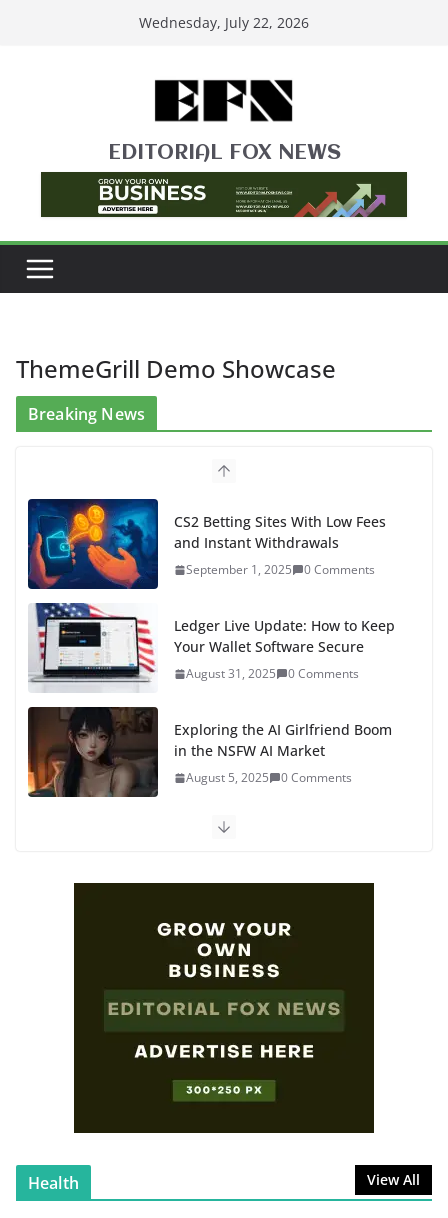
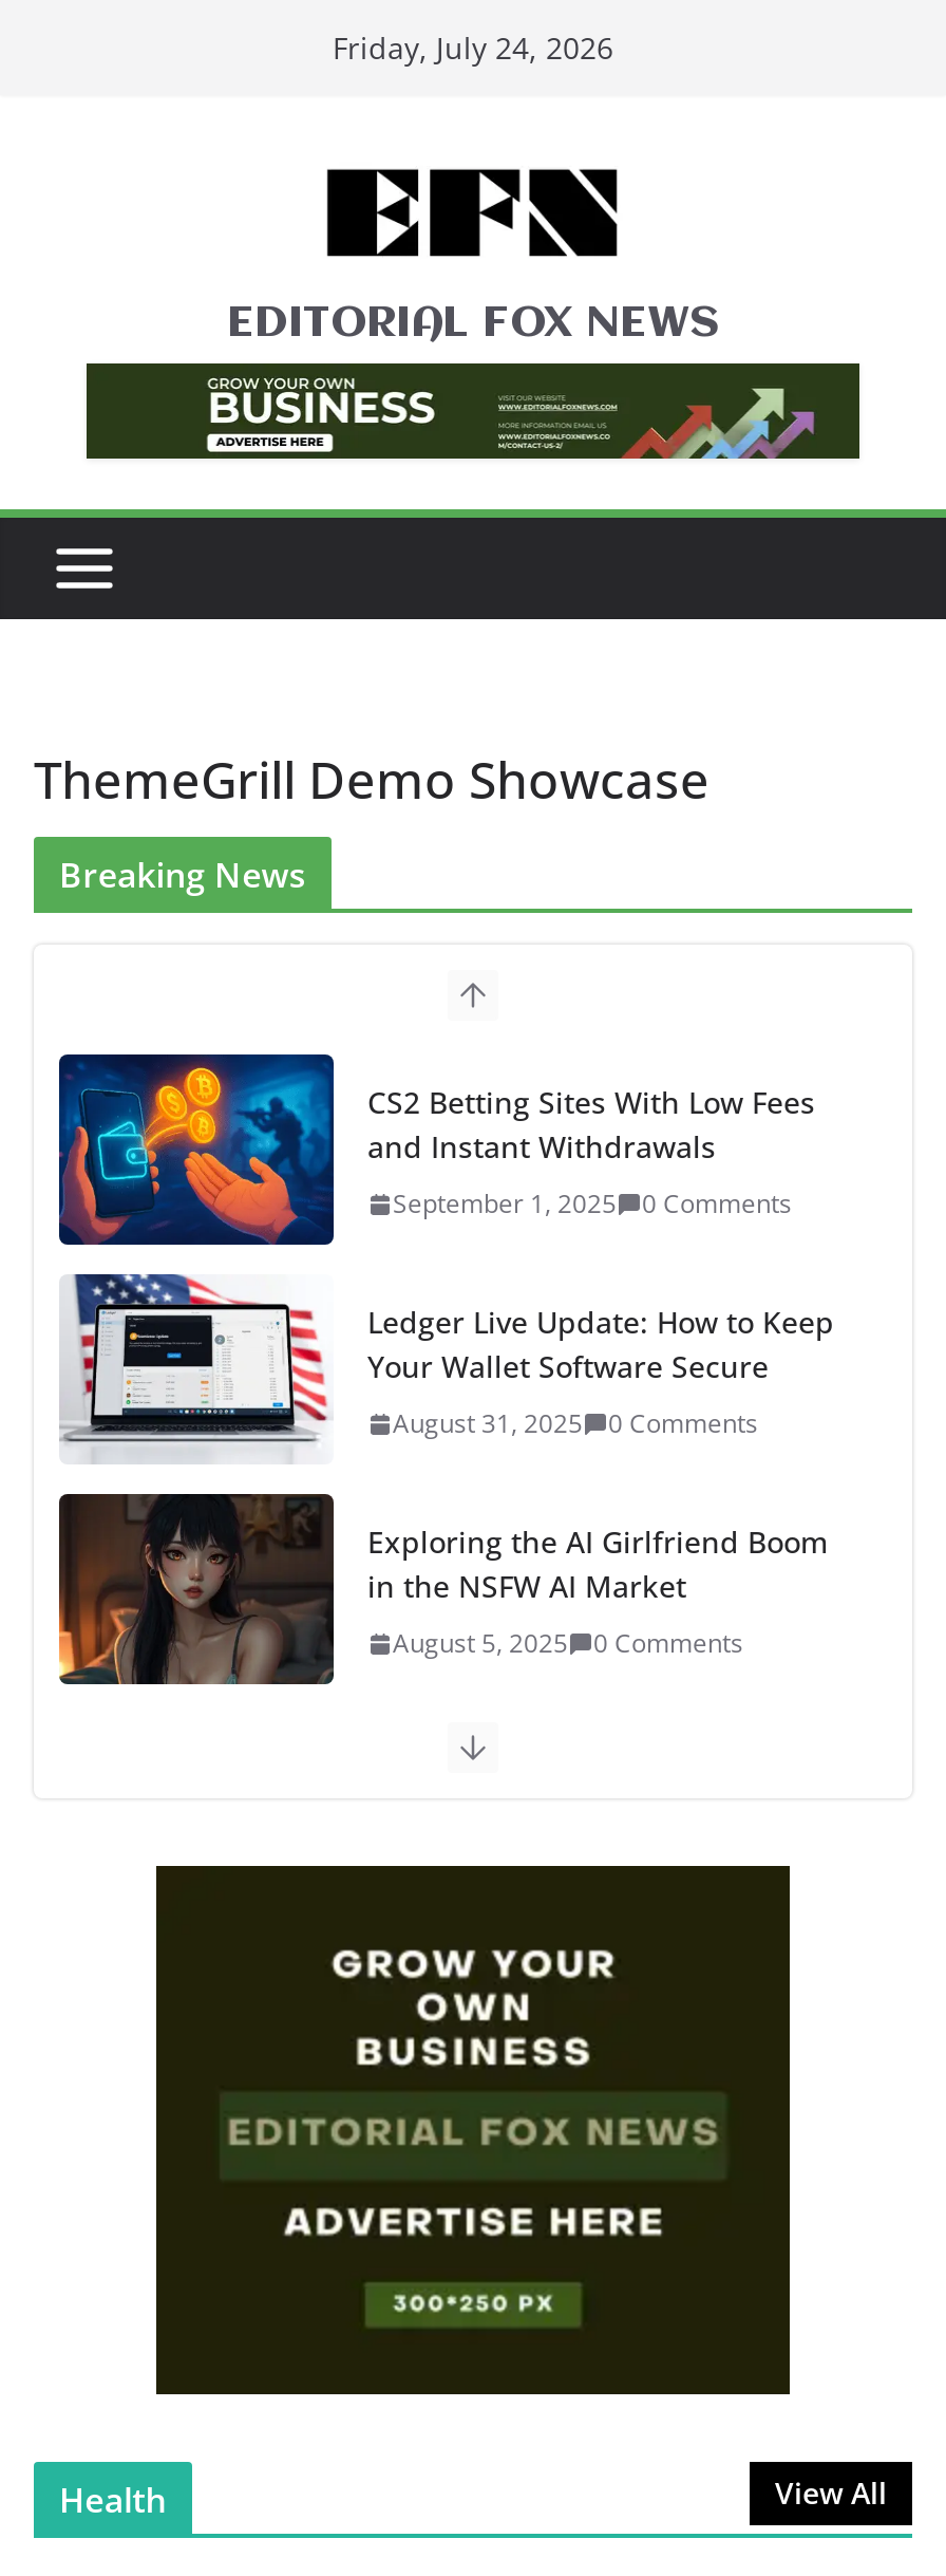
- Wednesday, July 22, 2026
+ Friday, July 24, 2026
